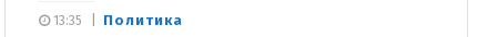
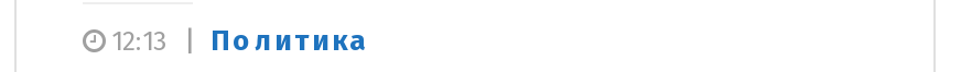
- 13:35 Политика
+ 12:13 Политика
